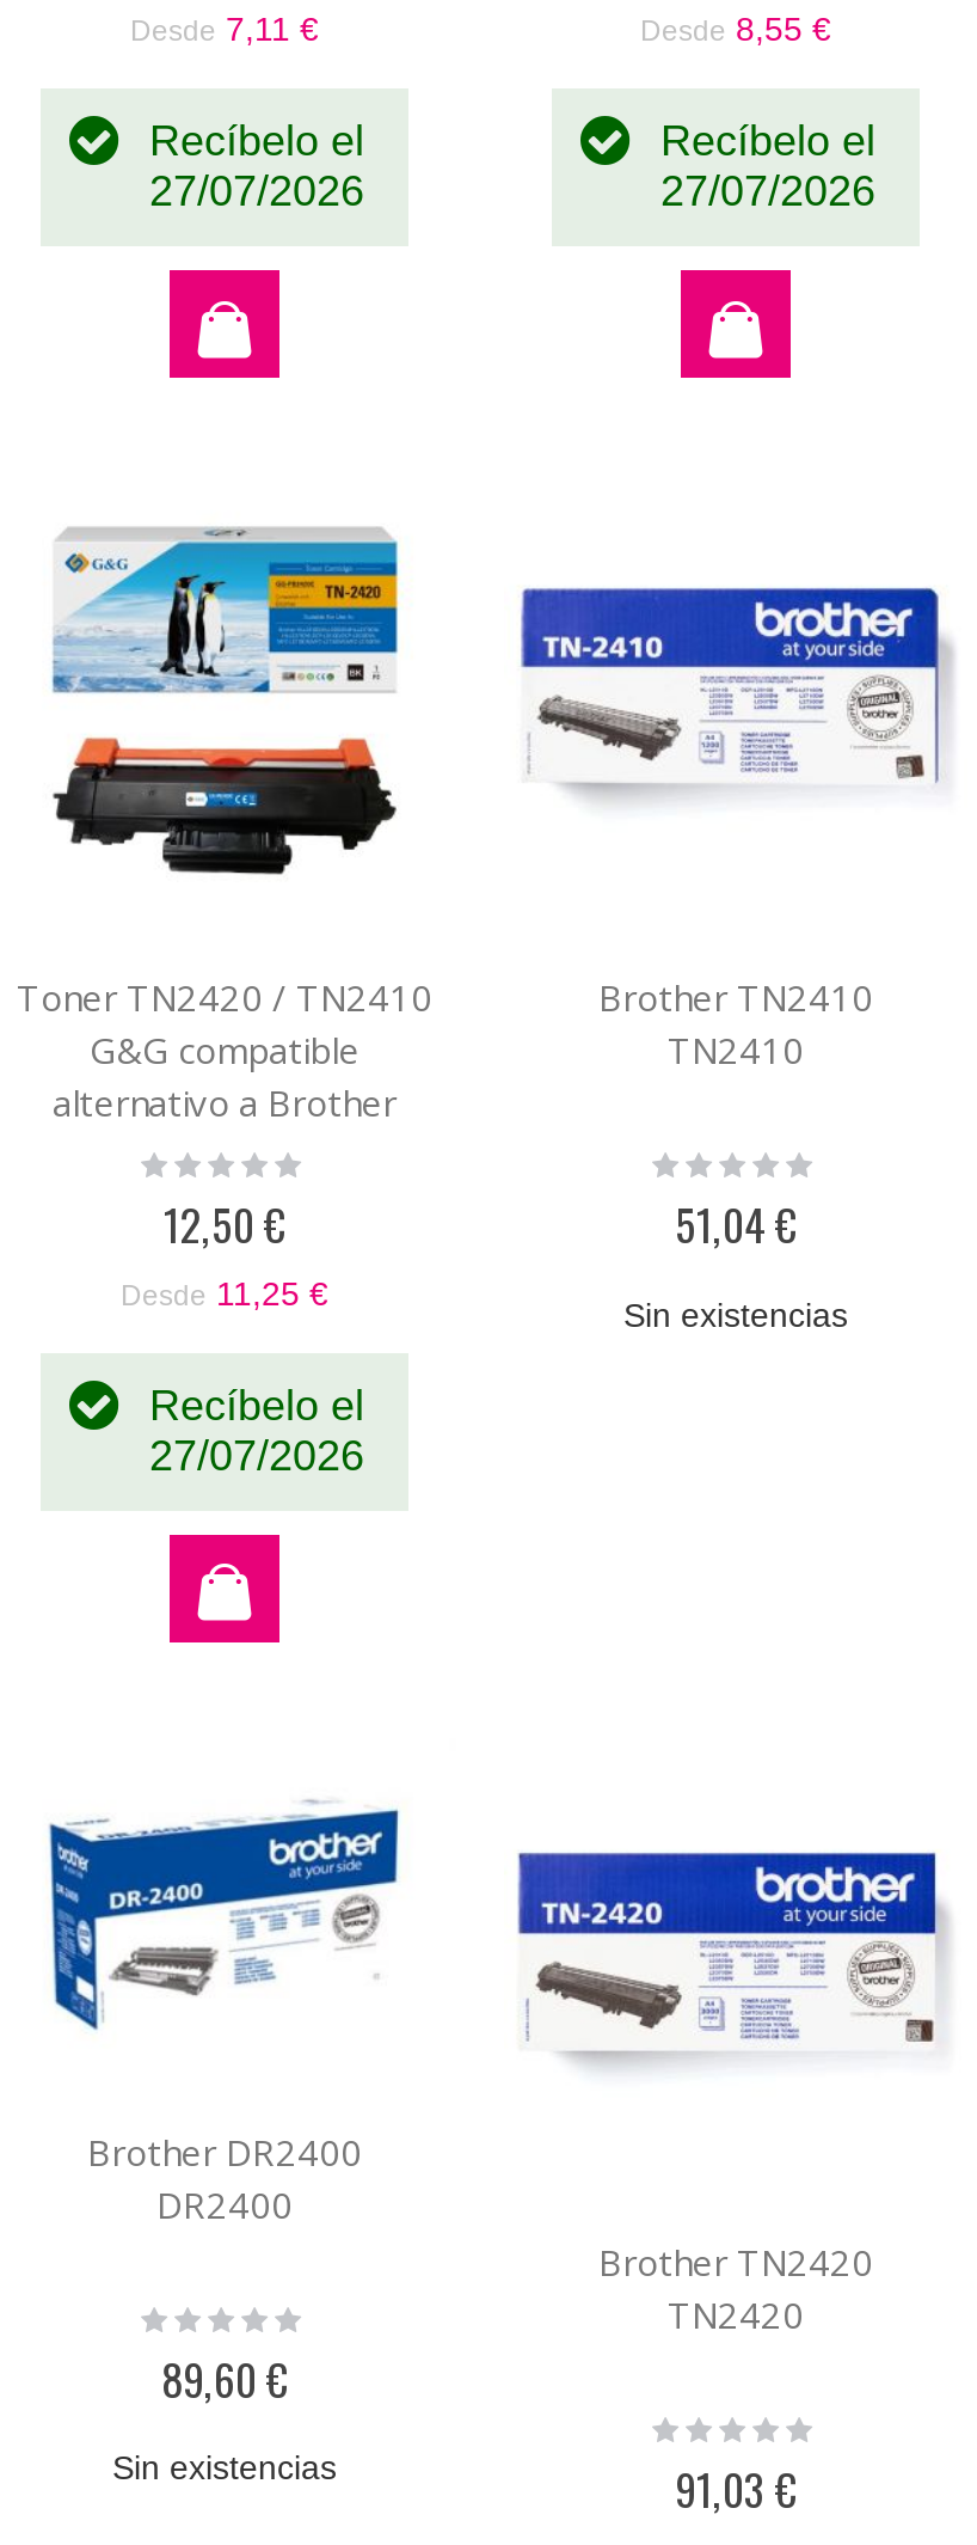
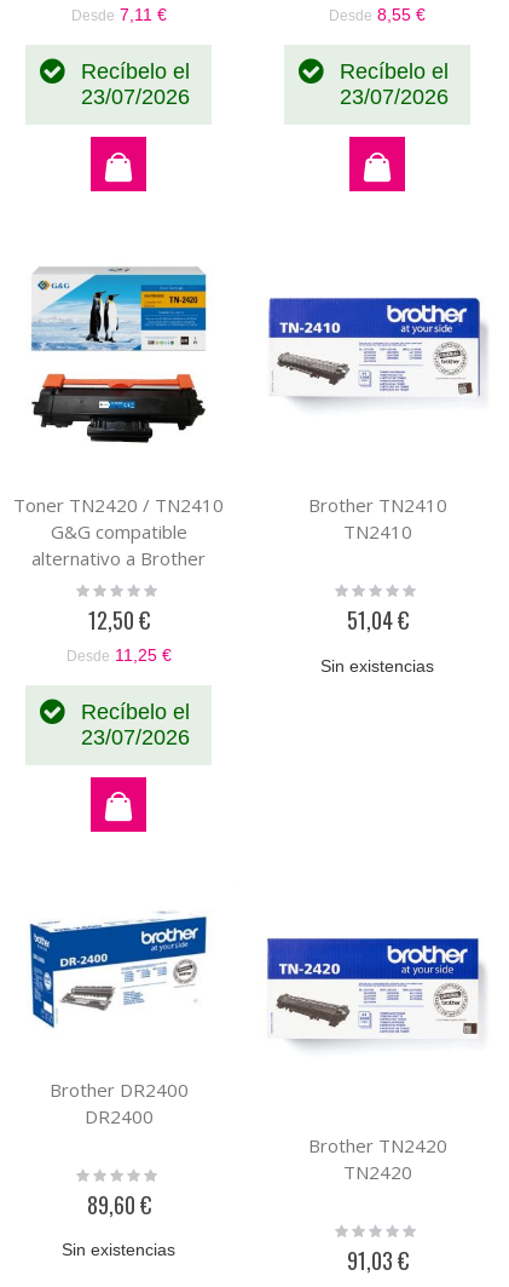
- 27/07/2026
+ 23/07/2026

- 27/07/2026
+ 23/07/2026

- 27/07/2026
+ 23/07/2026
